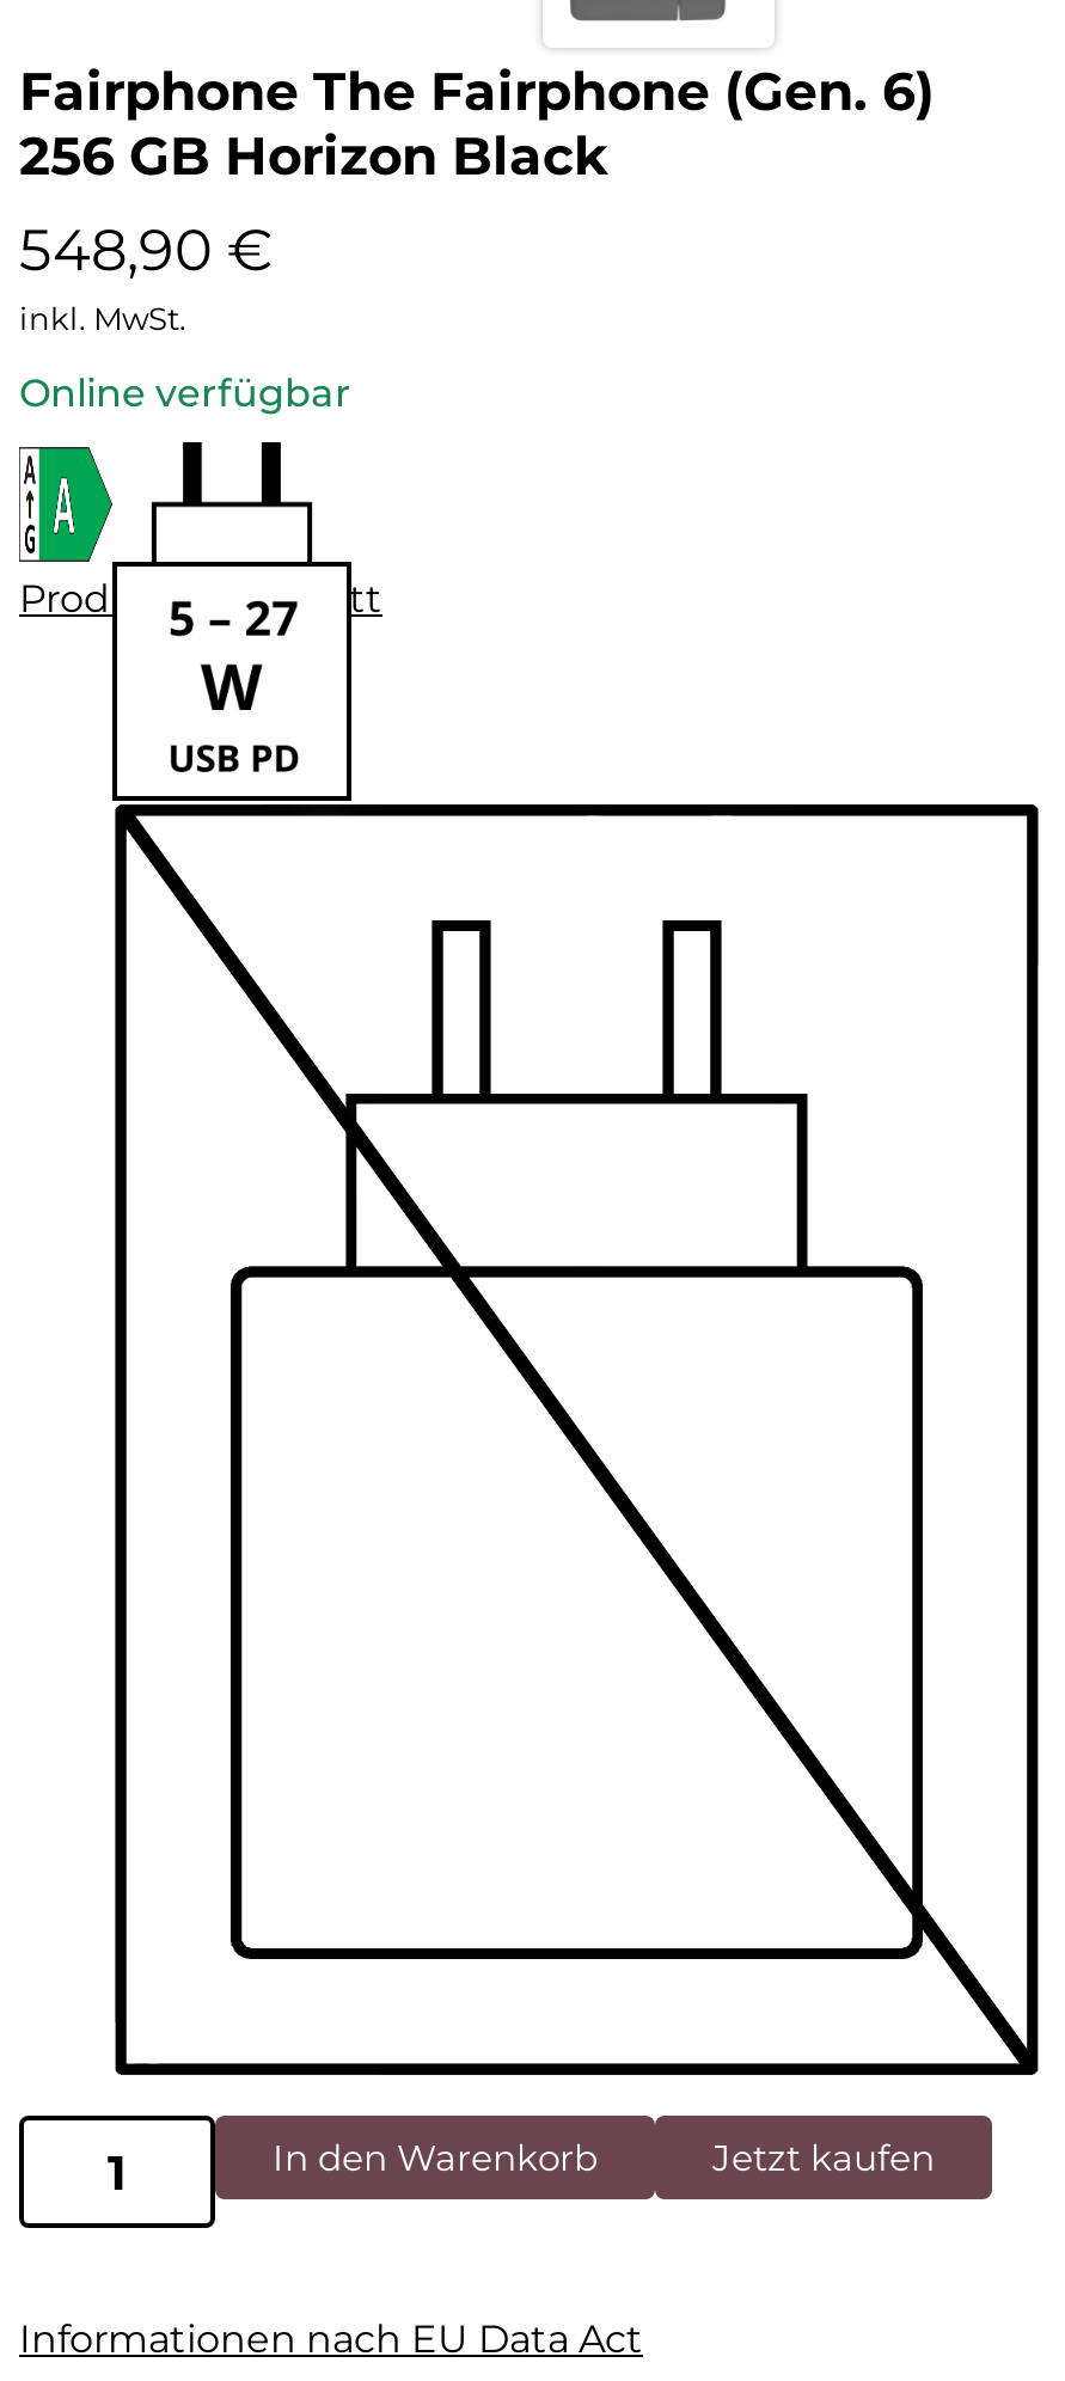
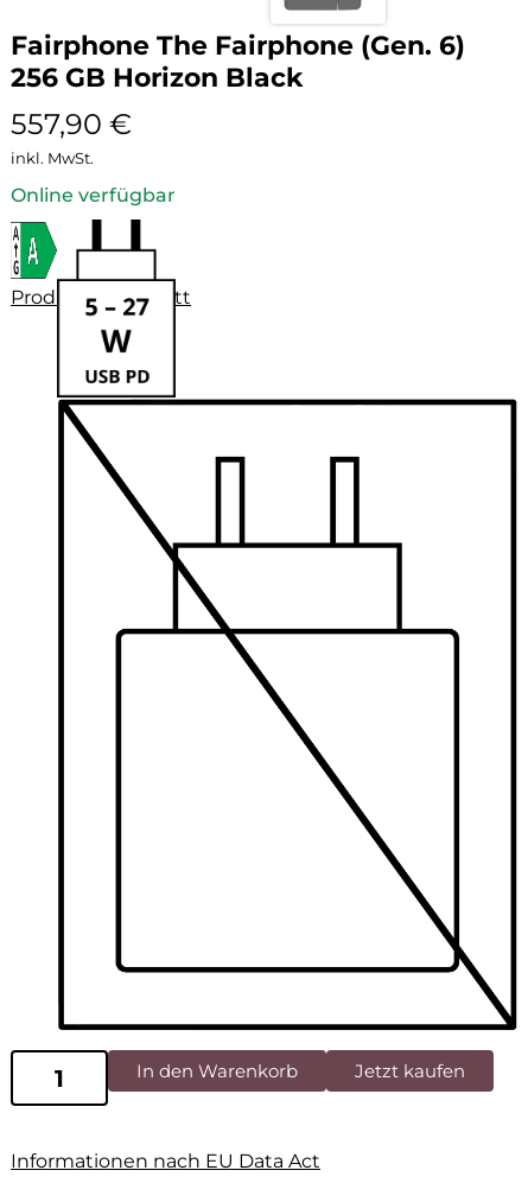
- 548,90 €
+ 557,90 €
